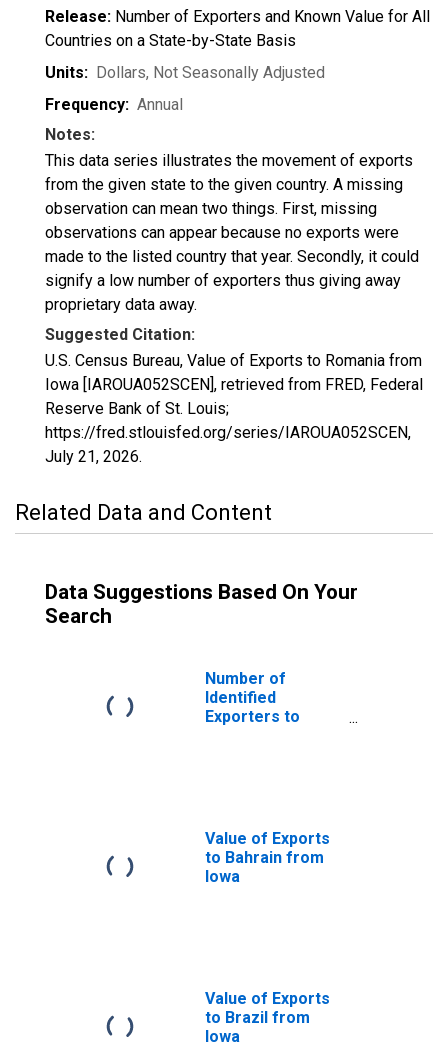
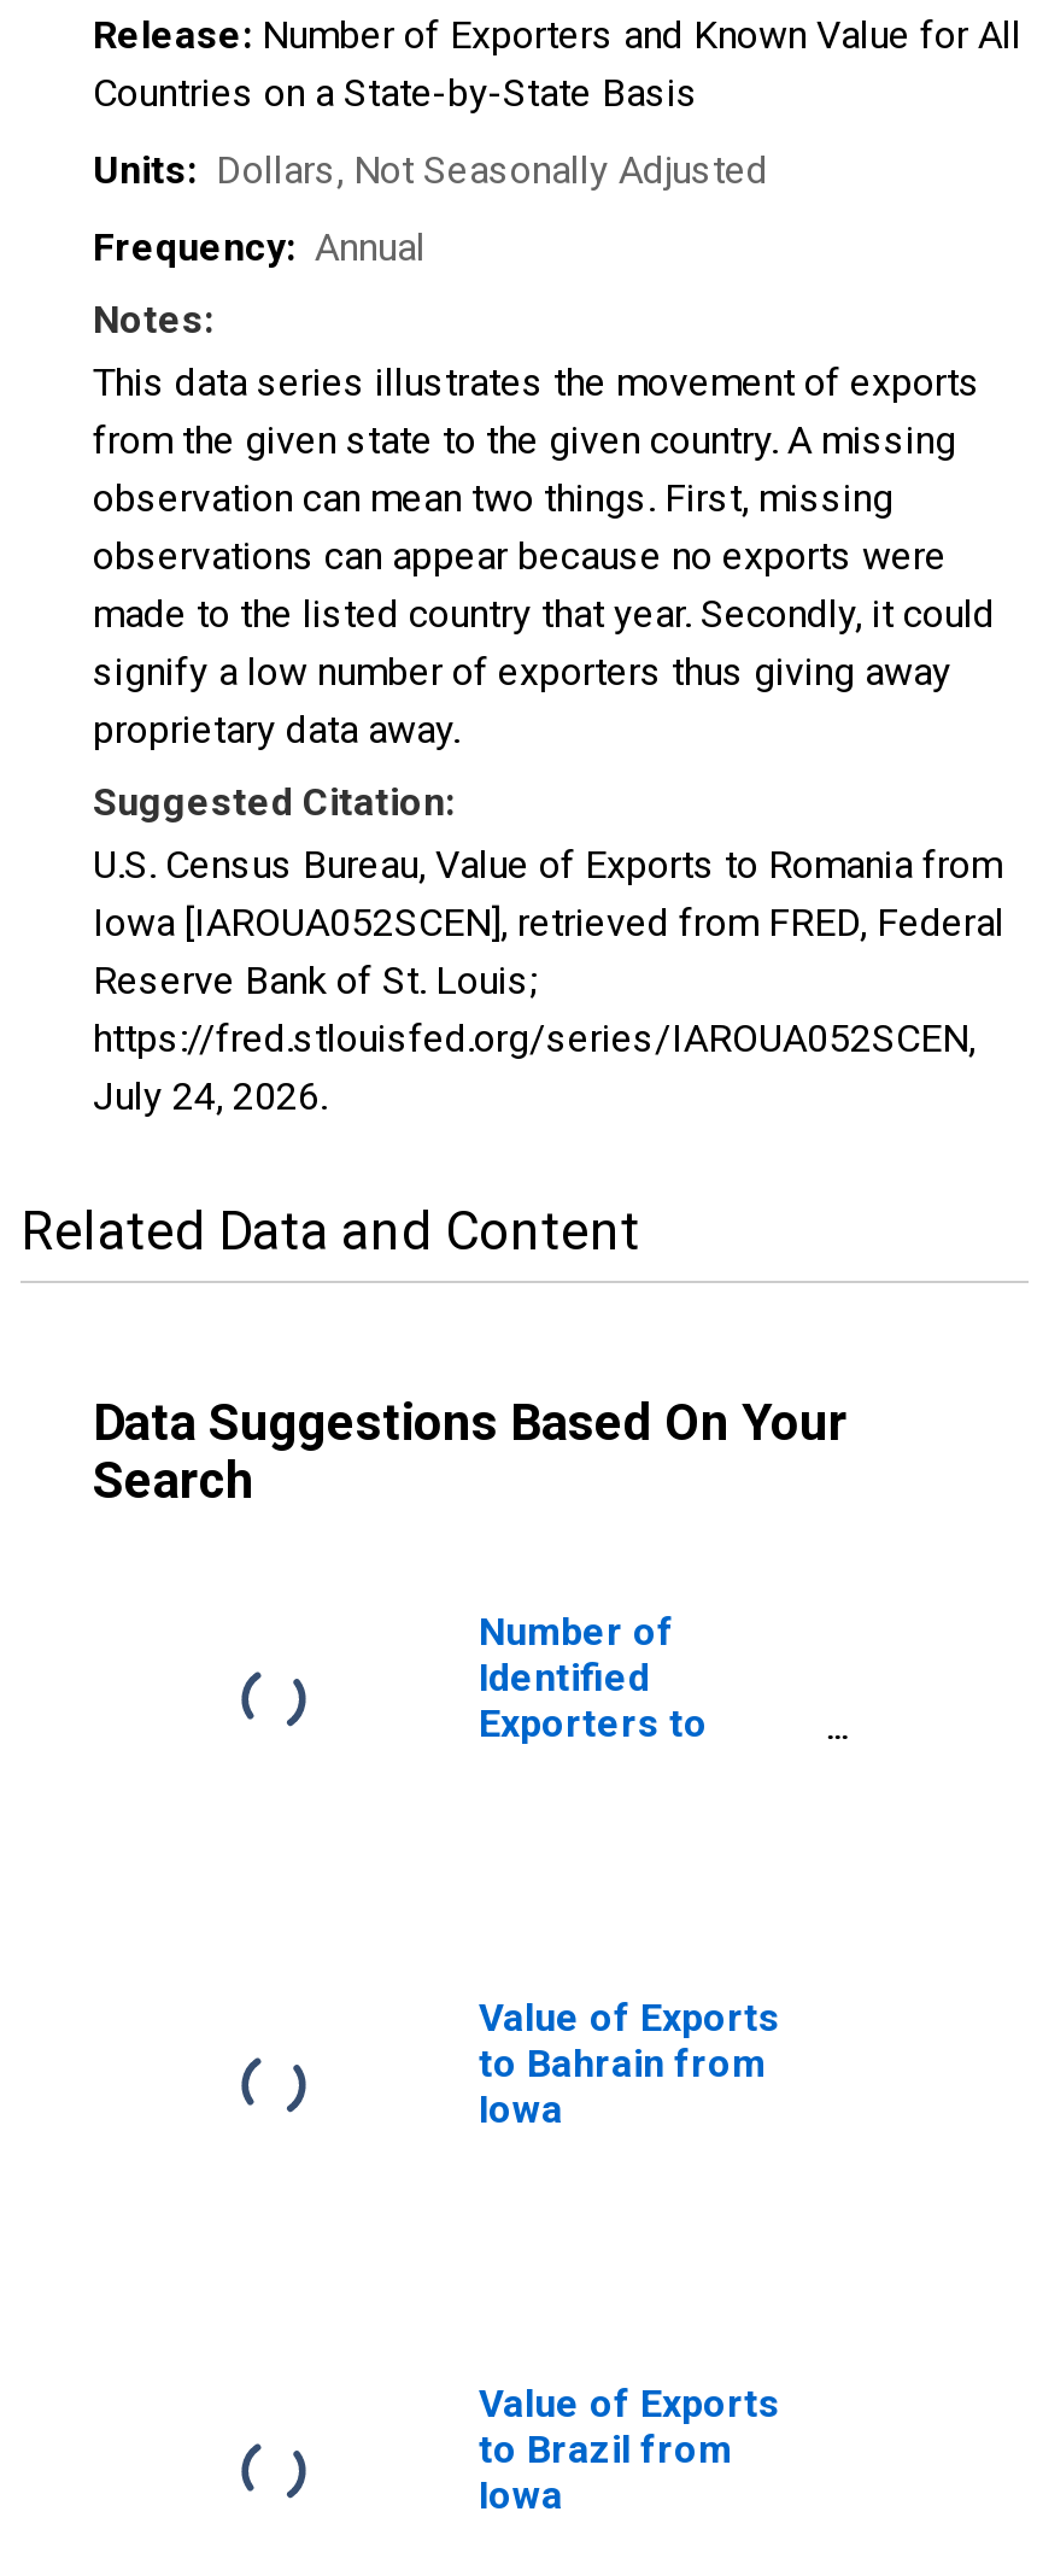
- July 21, 2026.
+ July 24, 2026.
